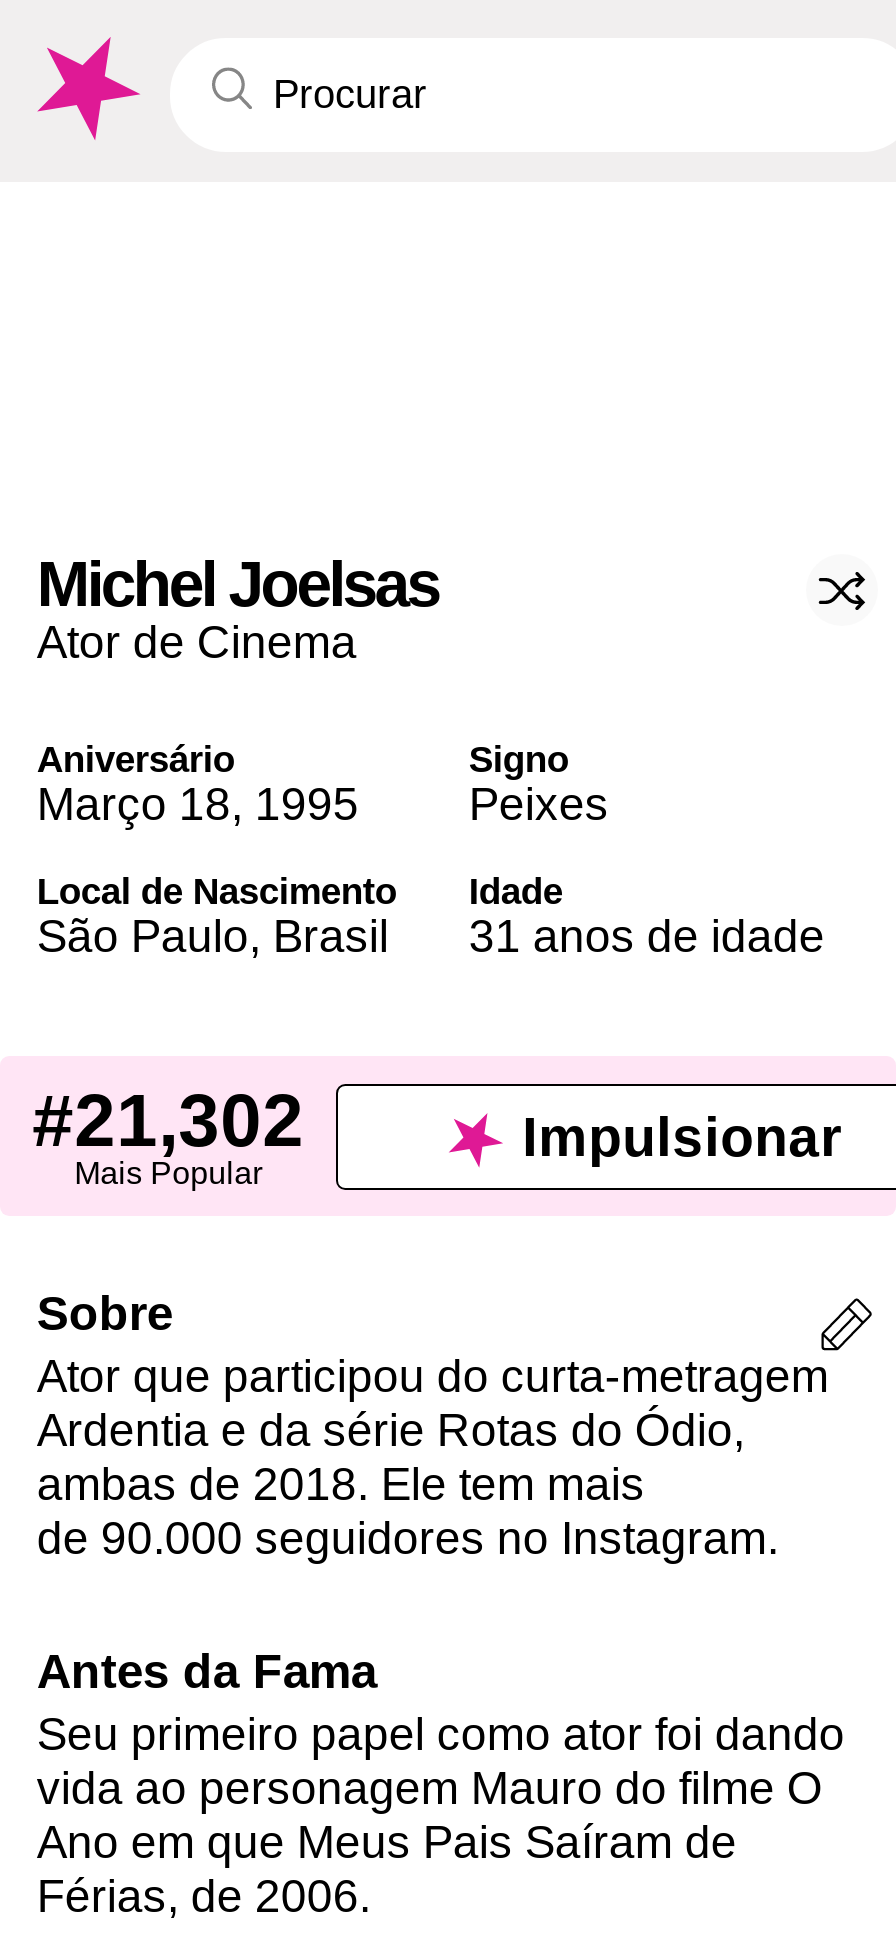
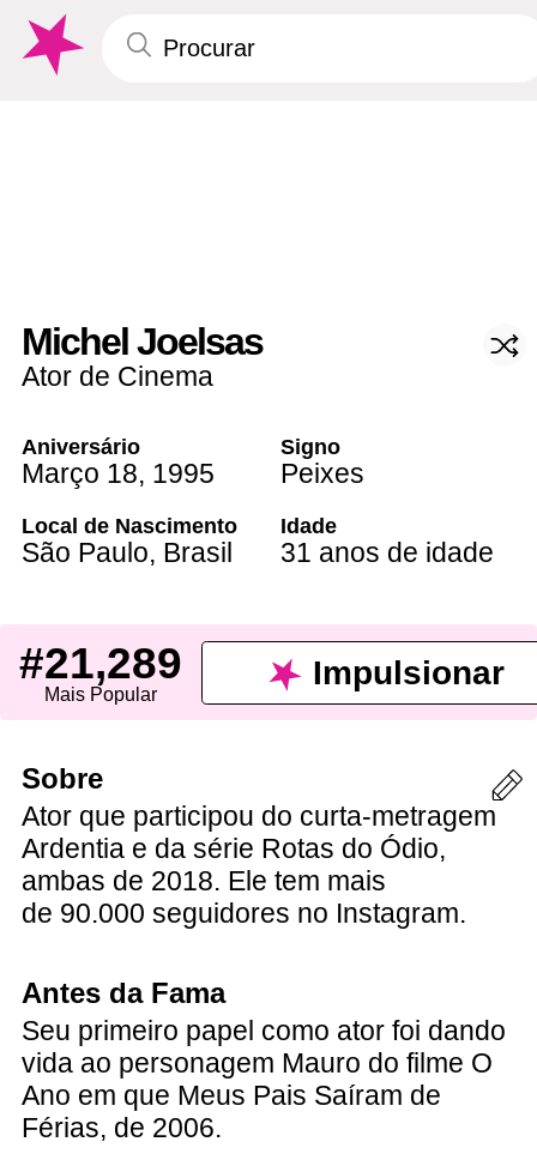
- #21,302
+ #21,289
